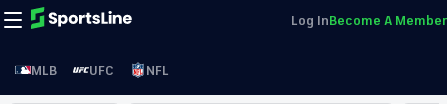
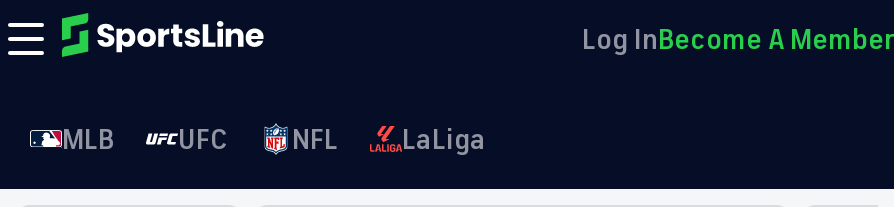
+ LaLiga
